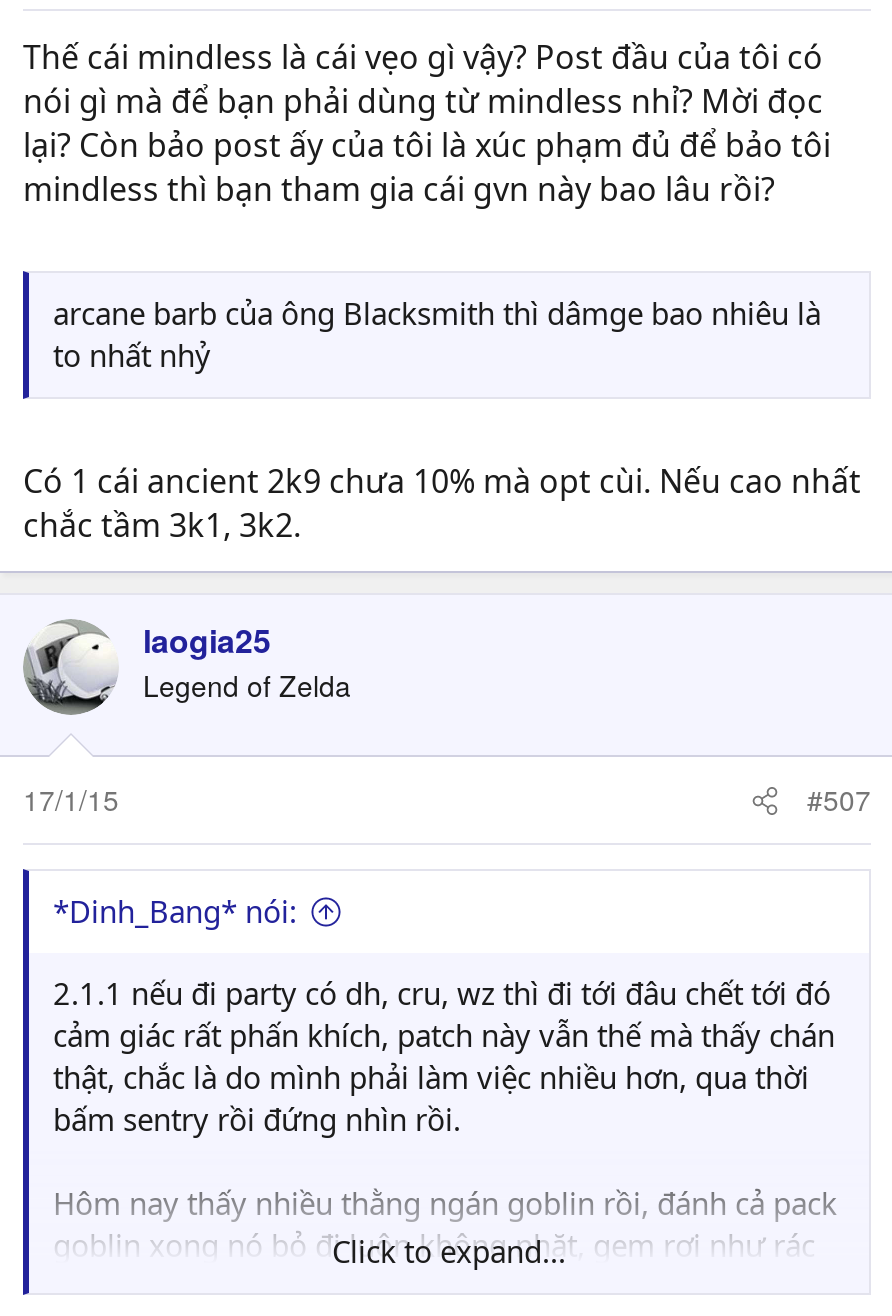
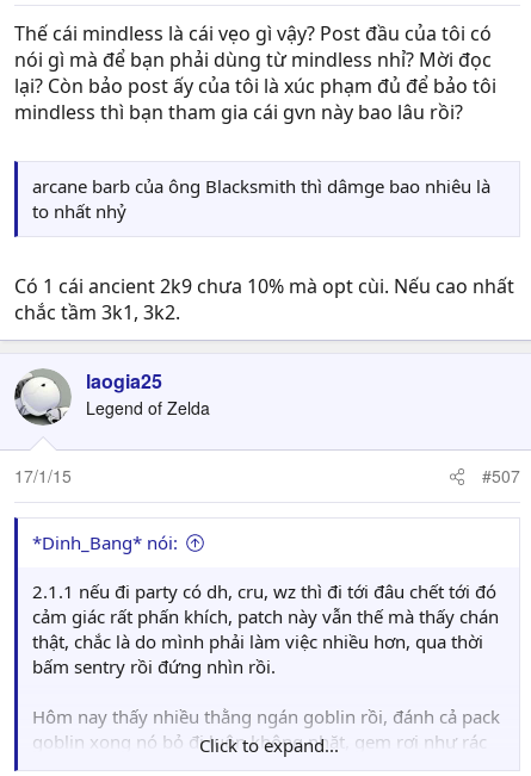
- [image]
+ [image]
